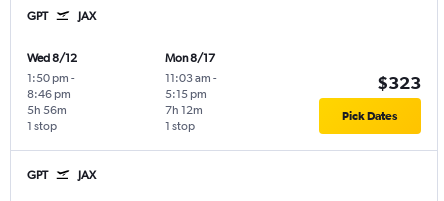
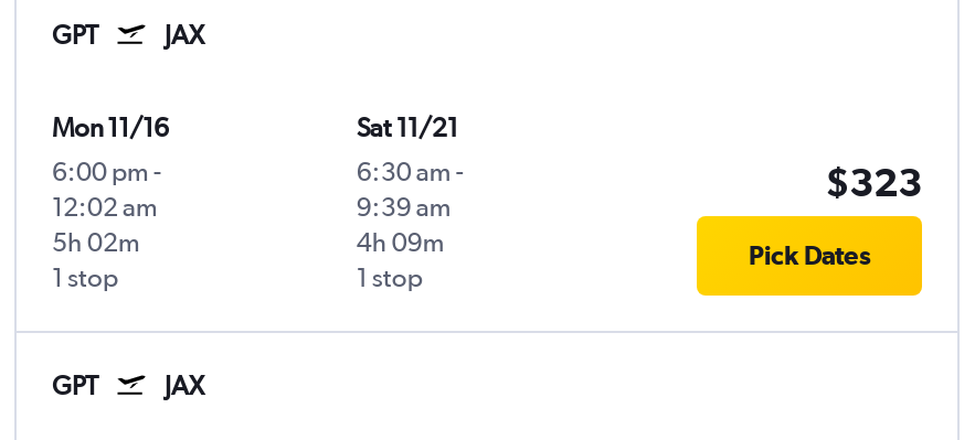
- Wed 8/12
- 1:50 pm -
- 8:46 pm
+ Mon 11/16
+ 6:00 pm -
+ 12:02 am

- Mon 8/17
- 11:03 am -
- 5:15 pm
+ Sat 11/21
+ 6:30 am -
+ 9:39 am

- 5h 56m
+ 5h 02m

- 7h 12m
+ 4h 09m
